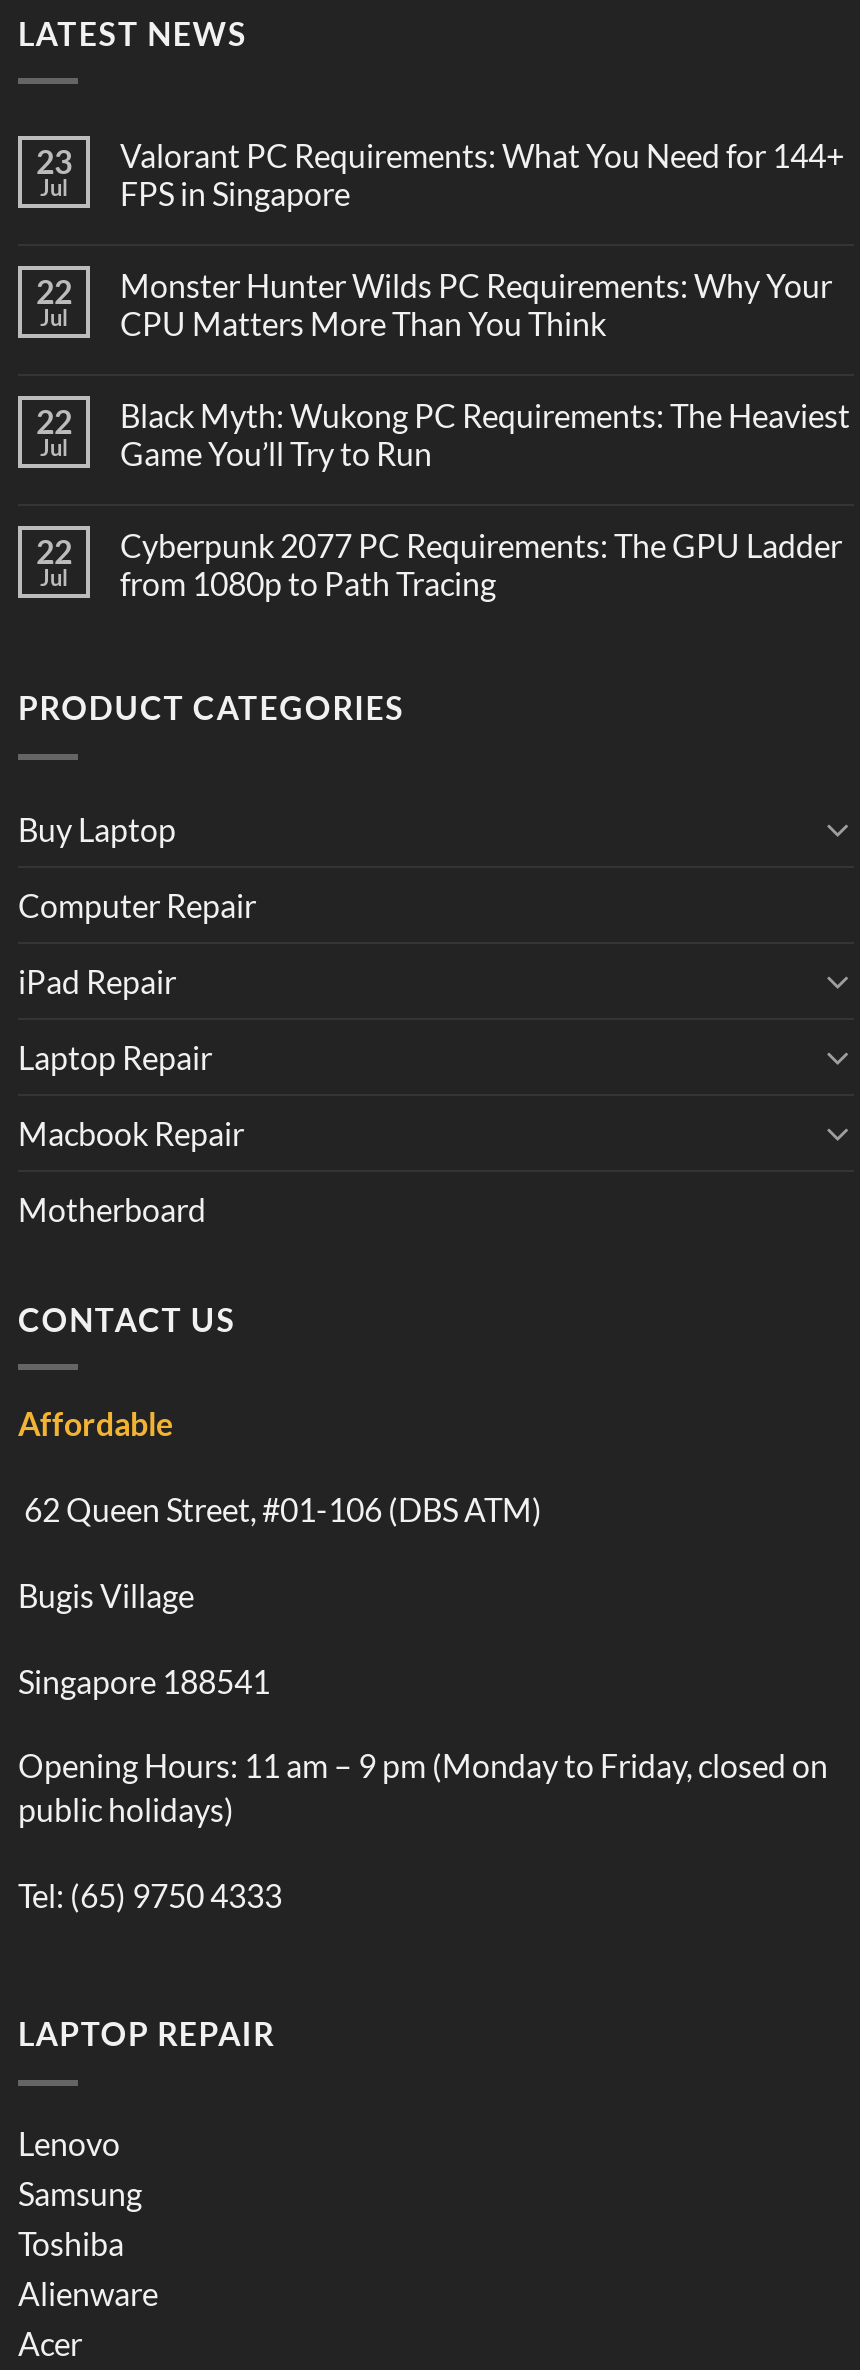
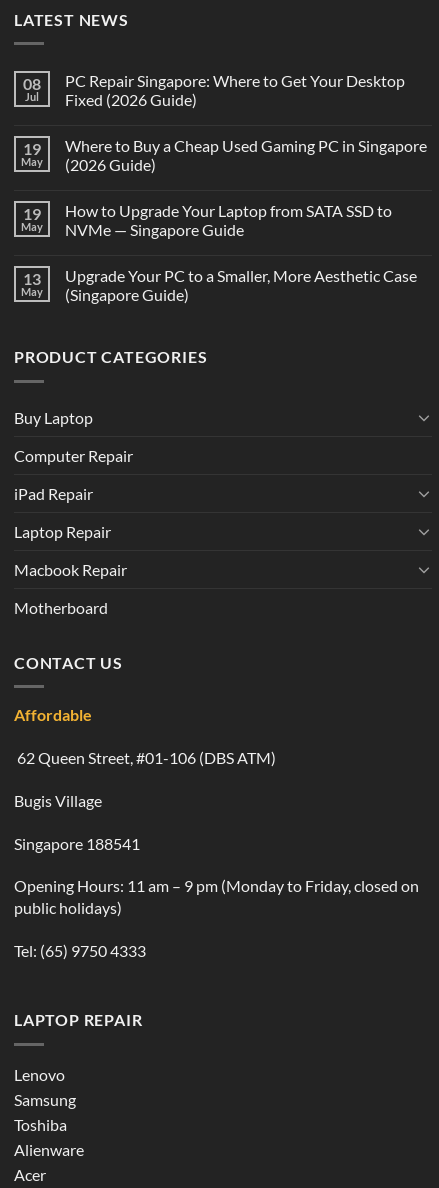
- 23
+ 08

- Valorant PC Requirements: What You Need for 144+
- FPS in Singapore
+ PC Repair Singapore: Where to Get Your Desktop
+ Fixed (2026 Guide)

- 22
- Jul
+ 19
+ May

- Monster Hunter Wilds PC Requirements: Why Your
- CPU Matters More Than You Think
+ Where to Buy a Cheap Used Gaming PC in Singapore
+ (2026 Guide)

- 22
- Jul
+ 19
+ May

- Black Myth: Wukong PC Requirements: The Heaviest
- Game You’ll Try to Run
+ How to Upgrade Your Laptop from SATA SSD to
+ NVMe — Singapore Guide

- 22
- Jul
+ 13
+ May

- Cyberpunk 2077 PC Requirements: The GPU Ladder
- from 1080p to Path Tracing
+ Upgrade Your PC to a Smaller, More Aesthetic Case
+ (Singapore Guide)
